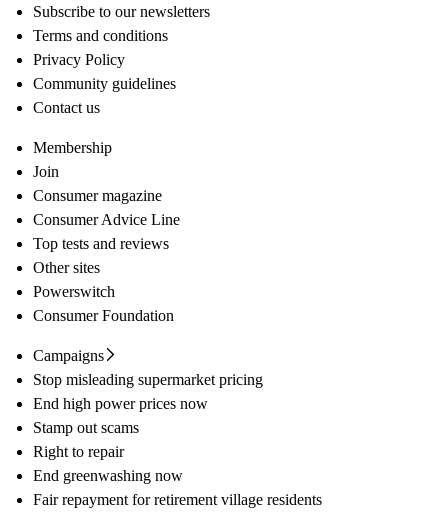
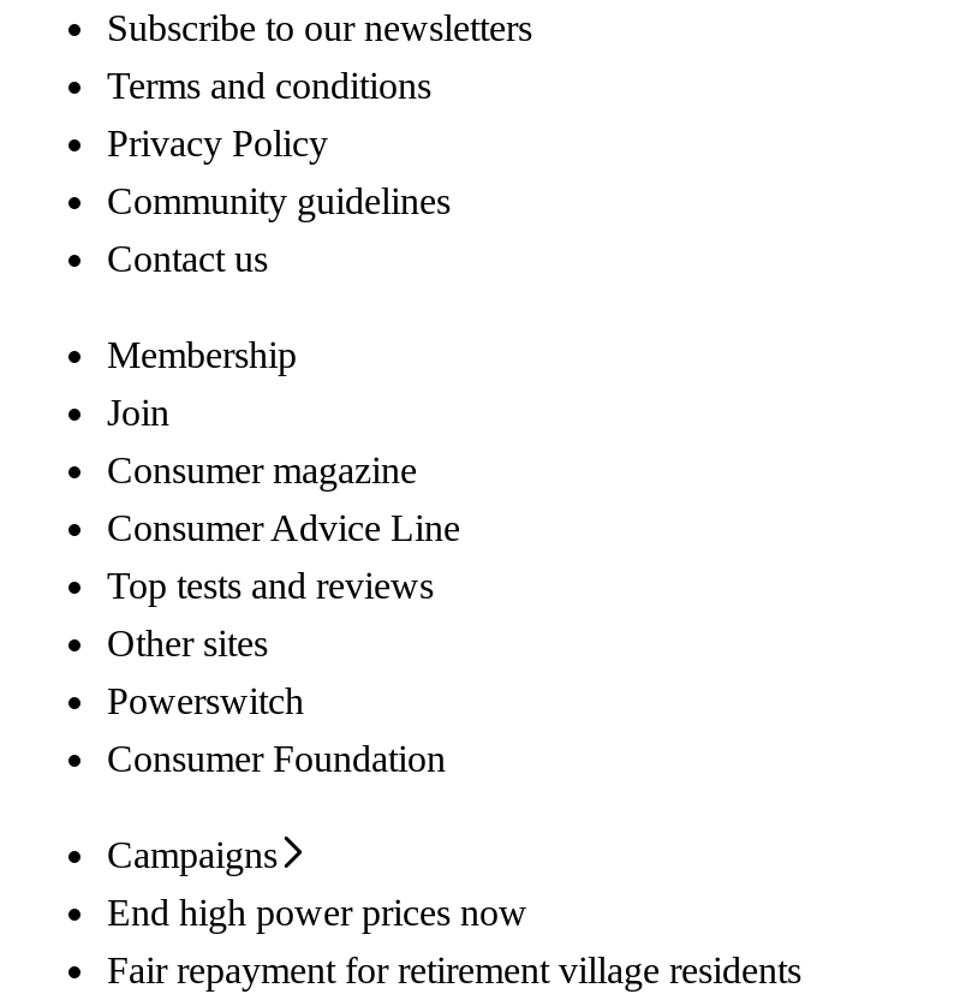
- Stop misleading supermarket pricing

- Stamp out scams
- Right to repair
- End greenwashing now
